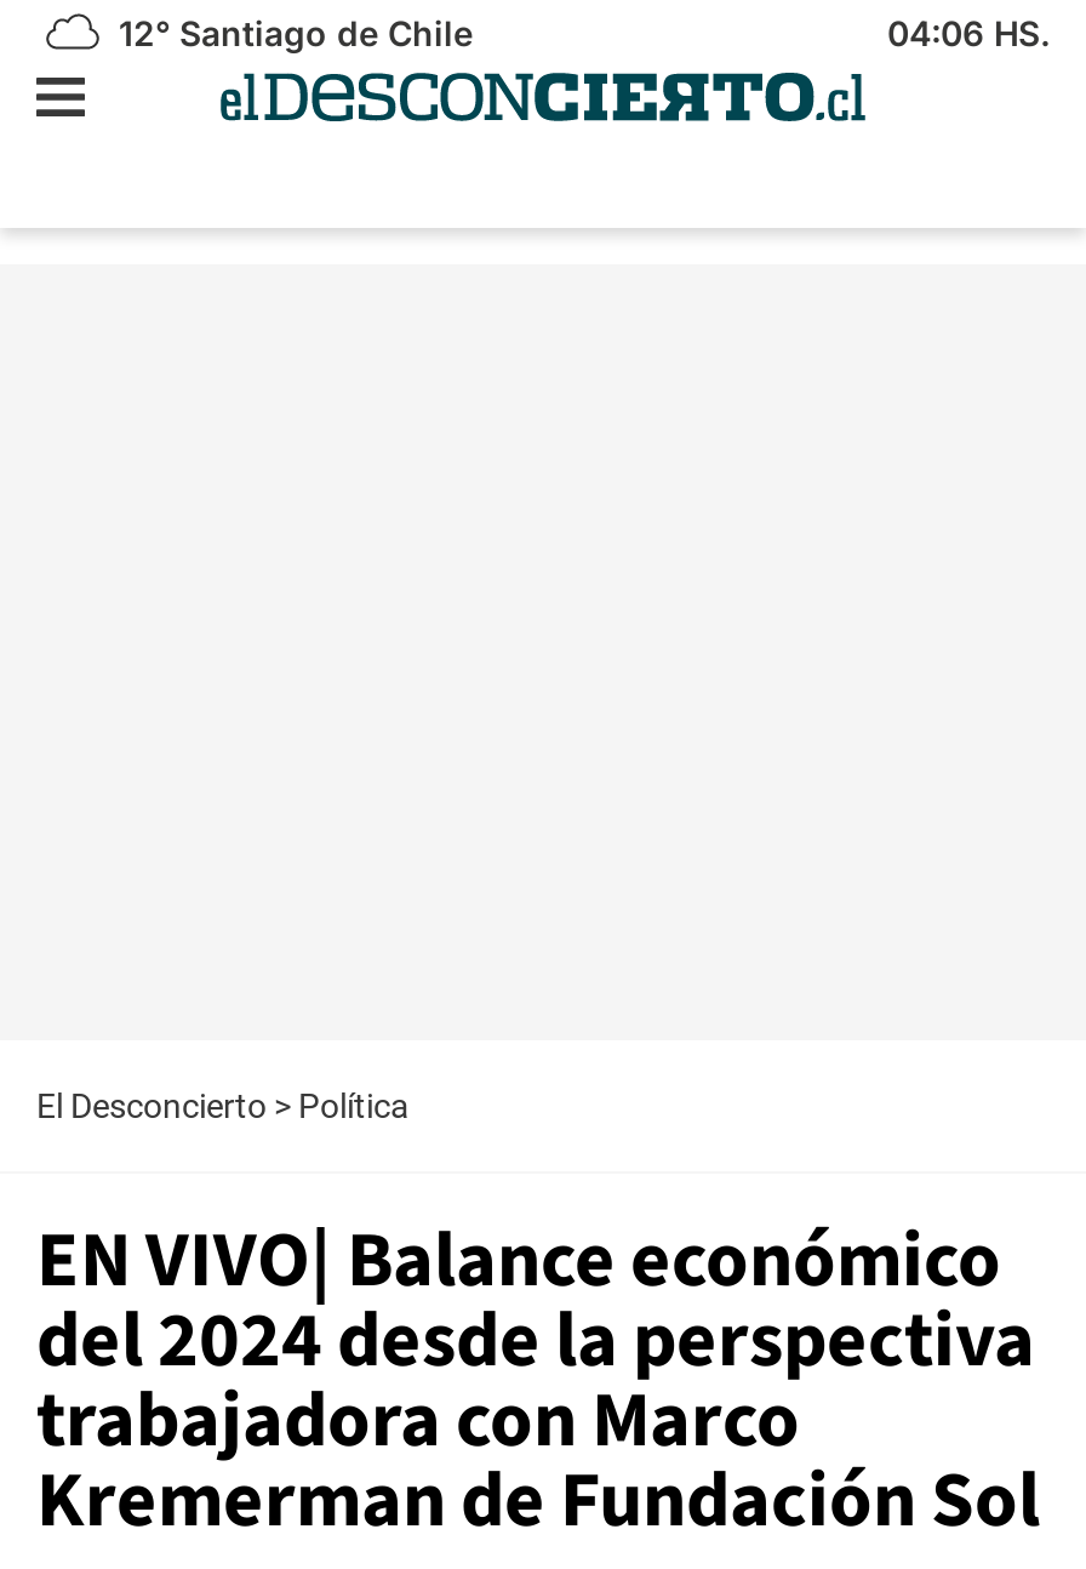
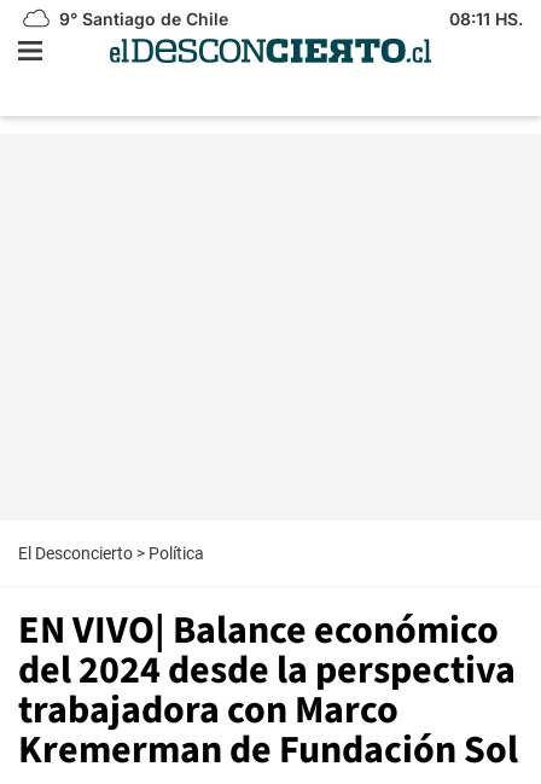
- 12° Santiago de Chile
+ 9° Santiago de Chile

- 04:06 HS.
+ 08:11 HS.
